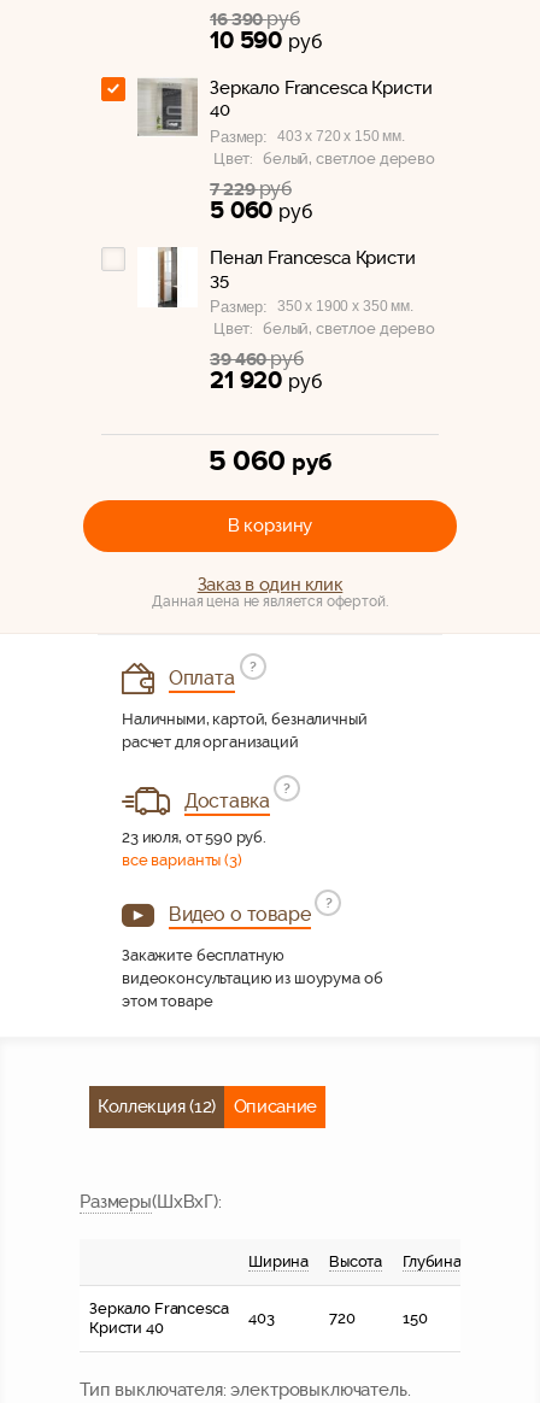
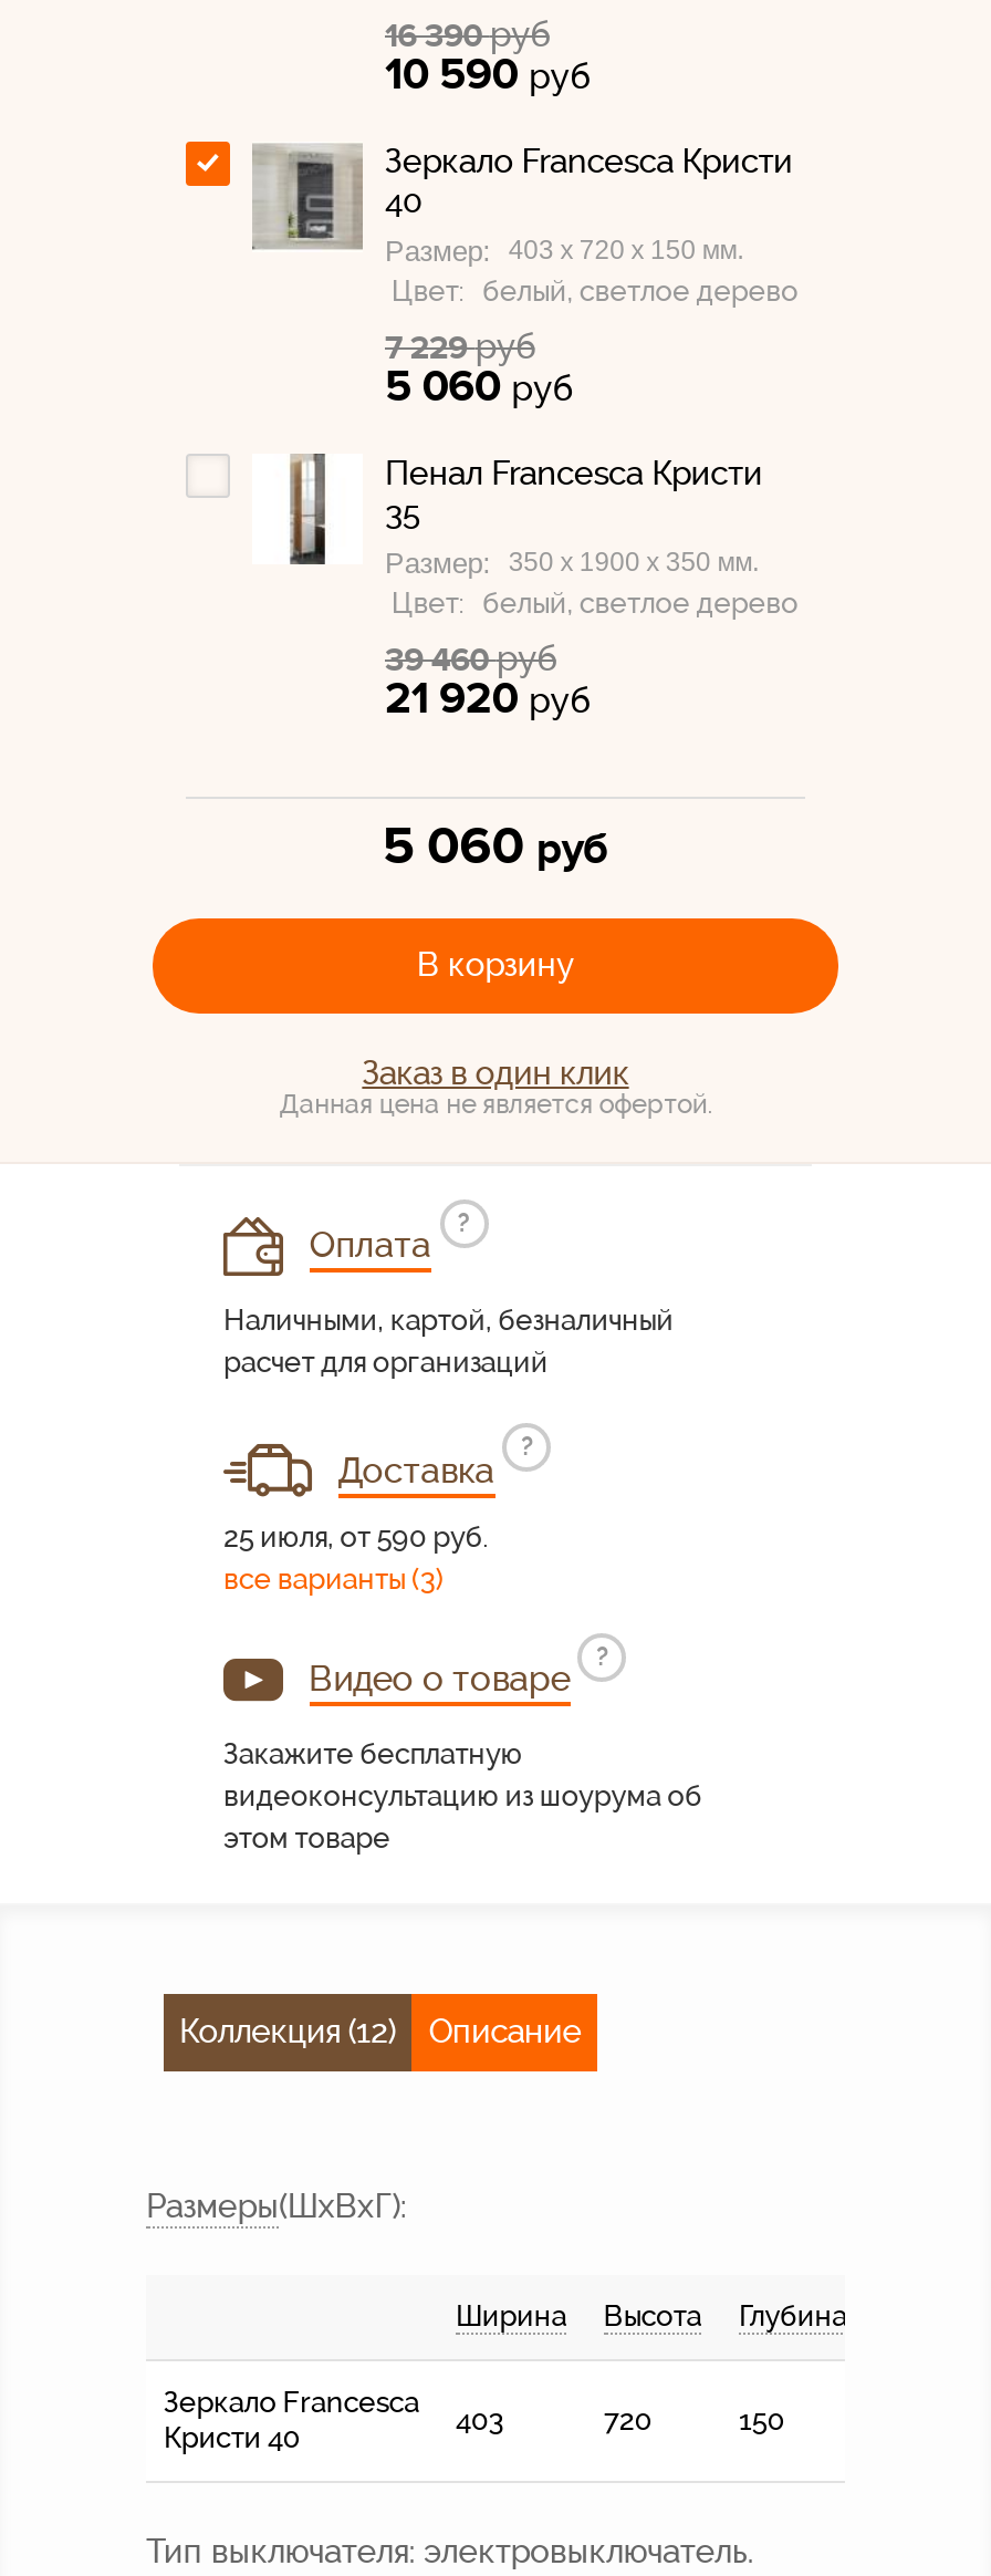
- 23 июля, от 590 руб.
+ 25 июля, от 590 руб.
